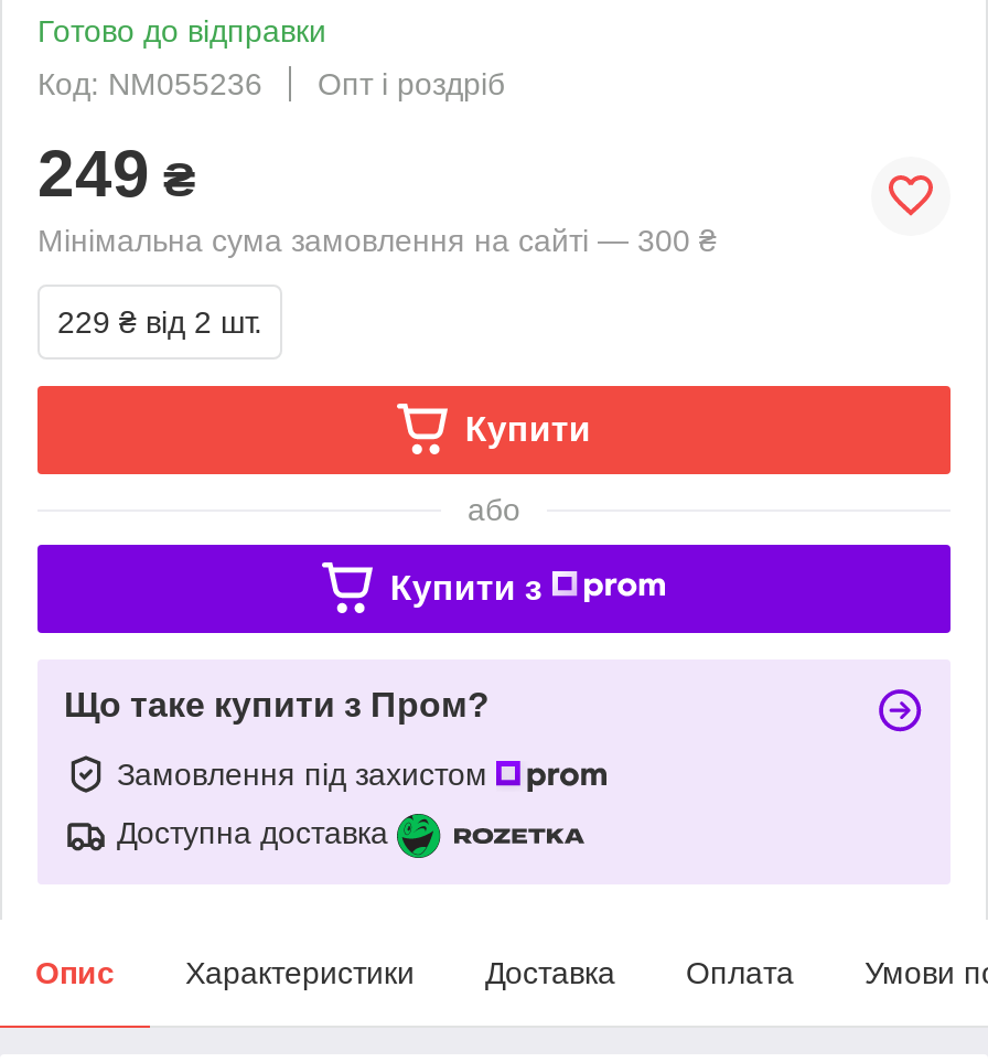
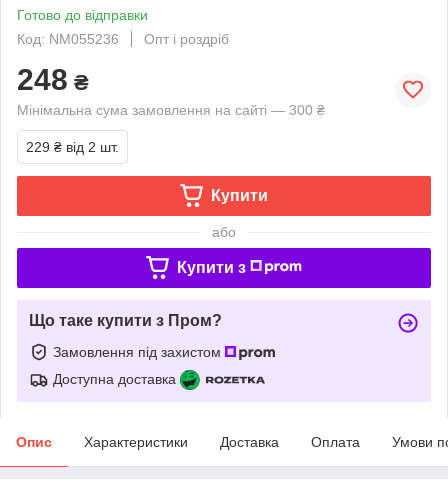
- 249 ₴
+ 248 ₴
